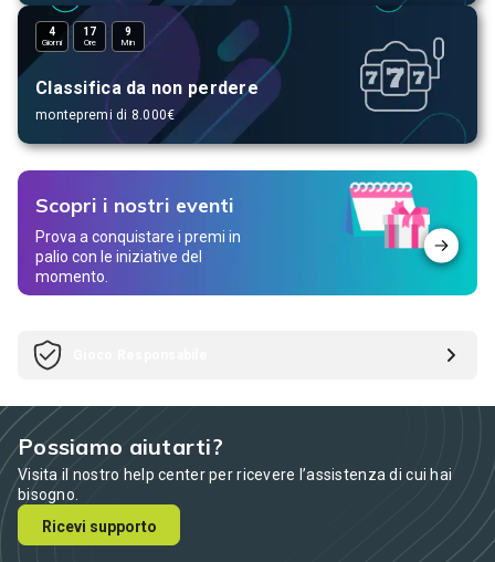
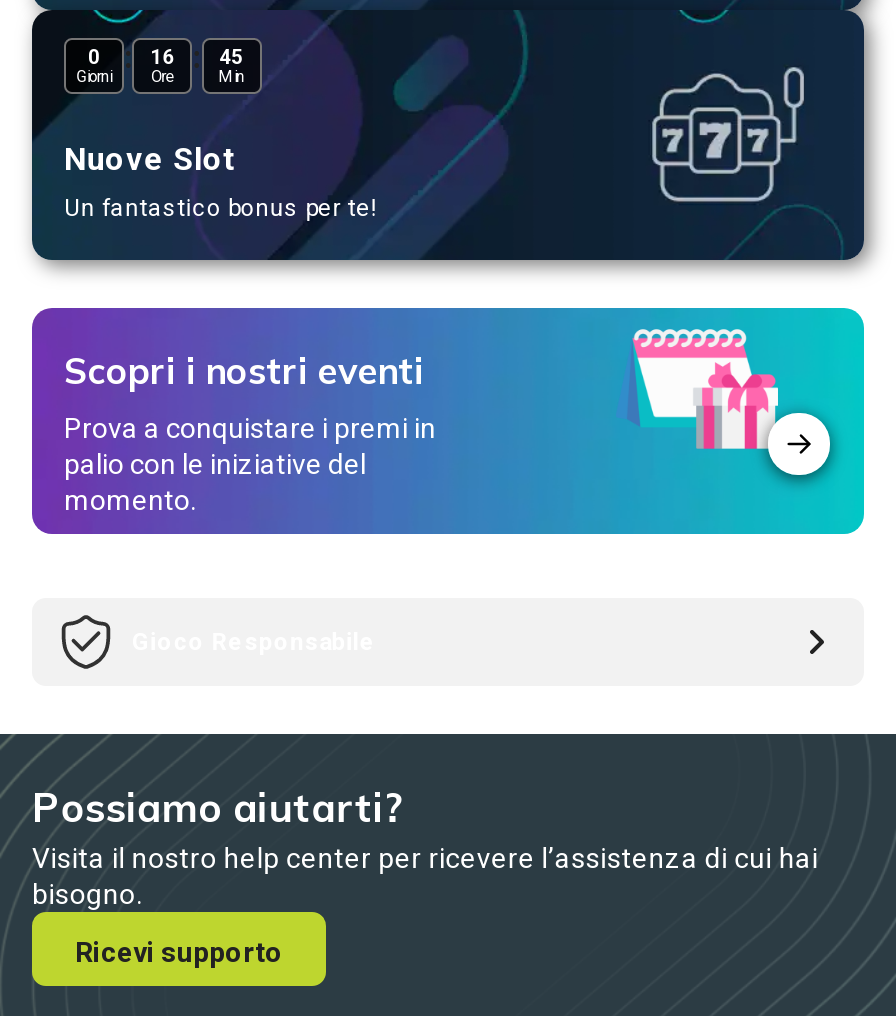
- 4
+ 0

- 17
+ 16

- 9
+ 45

- Classifica da non perdere
- montepremi di 8.000€
+ Nuove Slot
+ Un fantastico bonus per te!
